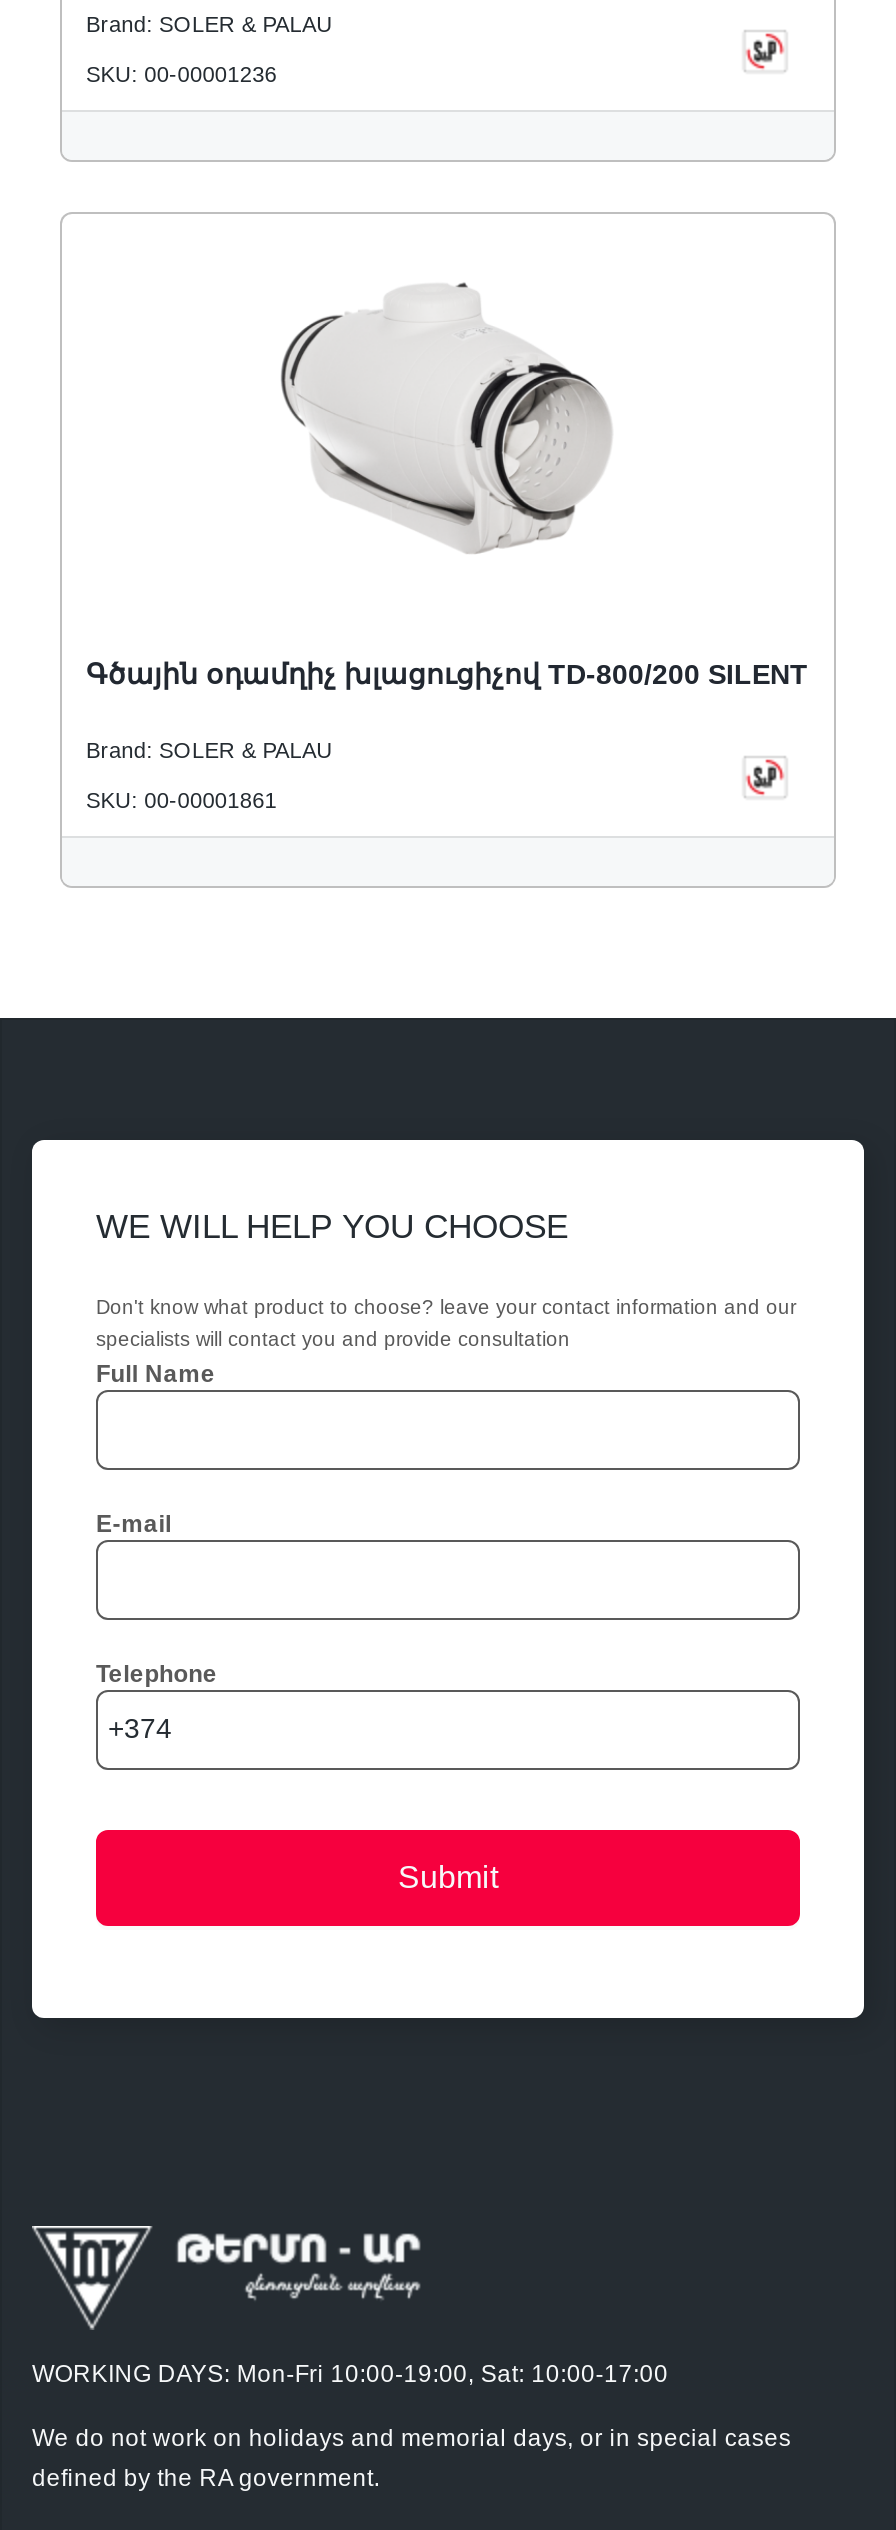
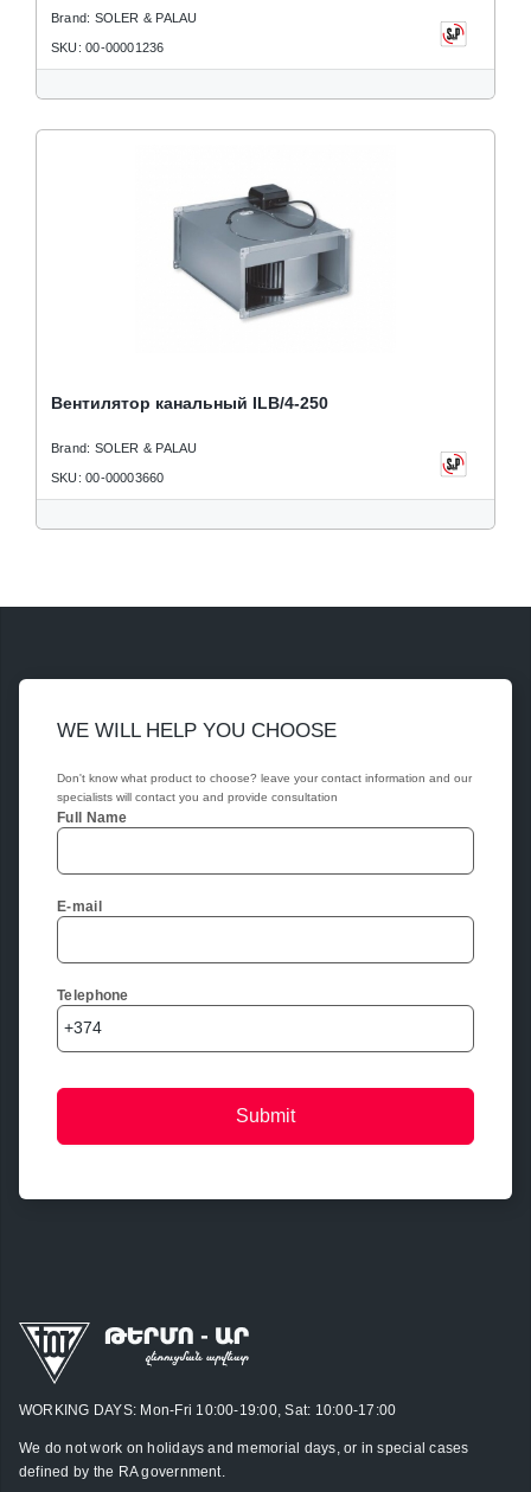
- [image]
+ [image]

- Գծային օդամղիչ խլացուցիչով TD-800/200 SILENT
+ Вентилятор канальный ILB/4-250

- SKU: 00-00001861
+ SKU: 00-00003660
